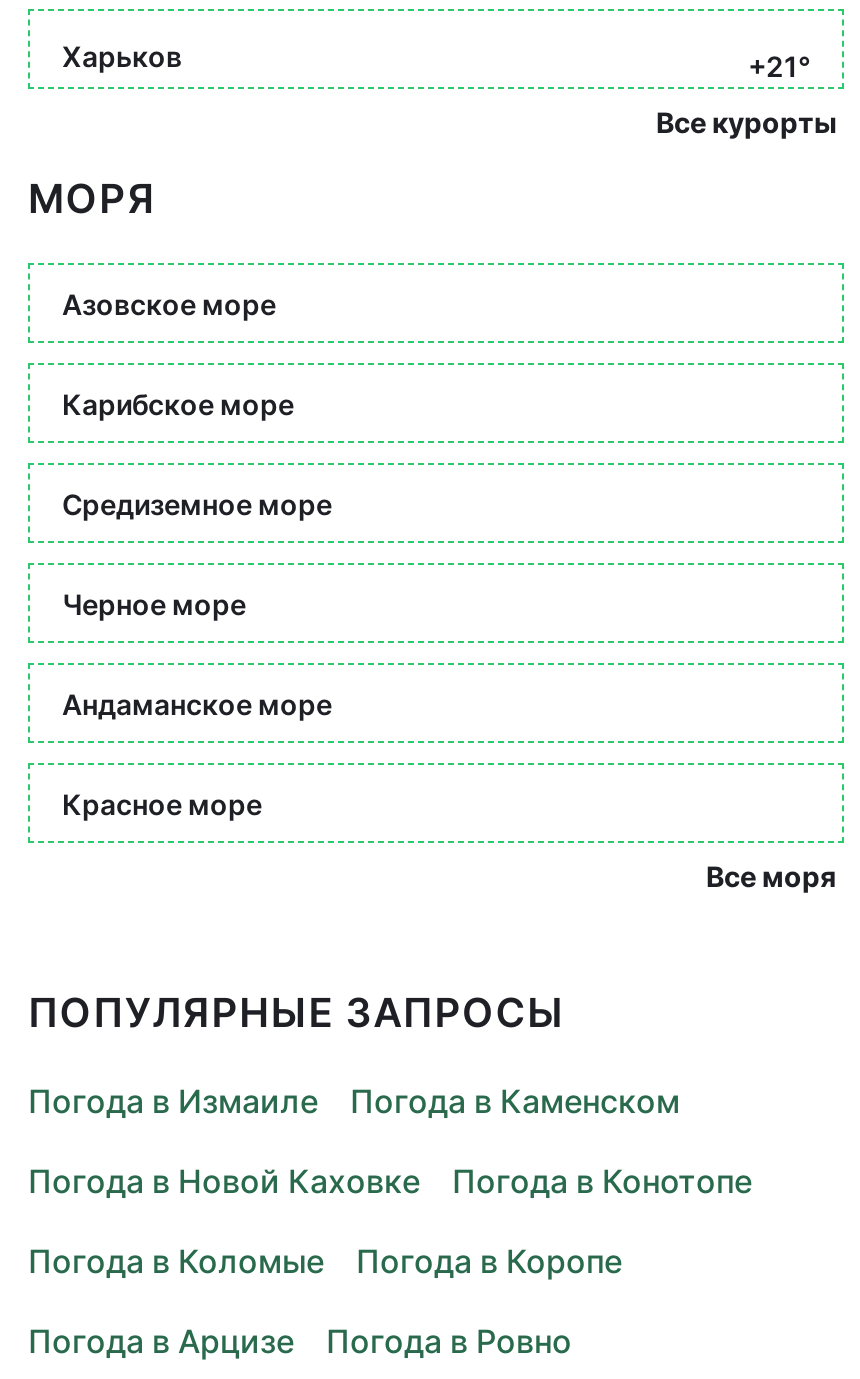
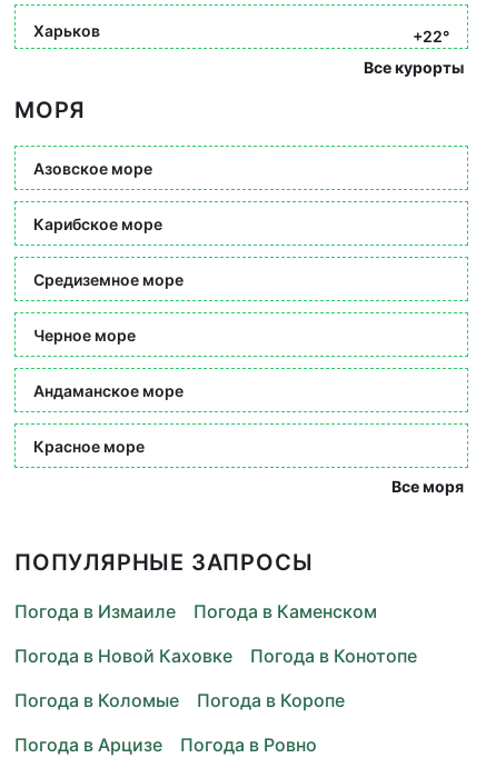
- +21°
+ +22°
